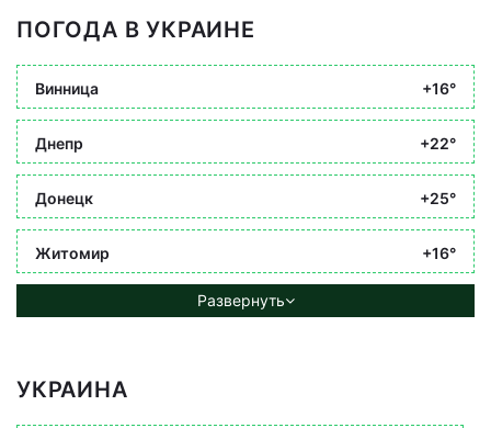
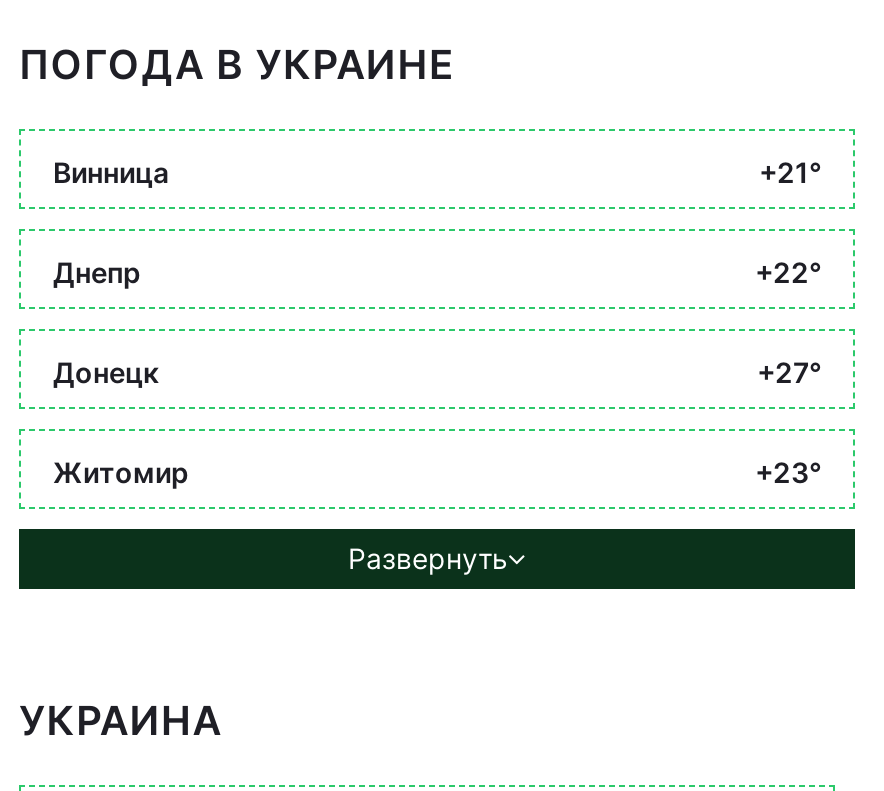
- +16°
+ +21°

- +25°
+ +27°

- +16°
+ +23°
